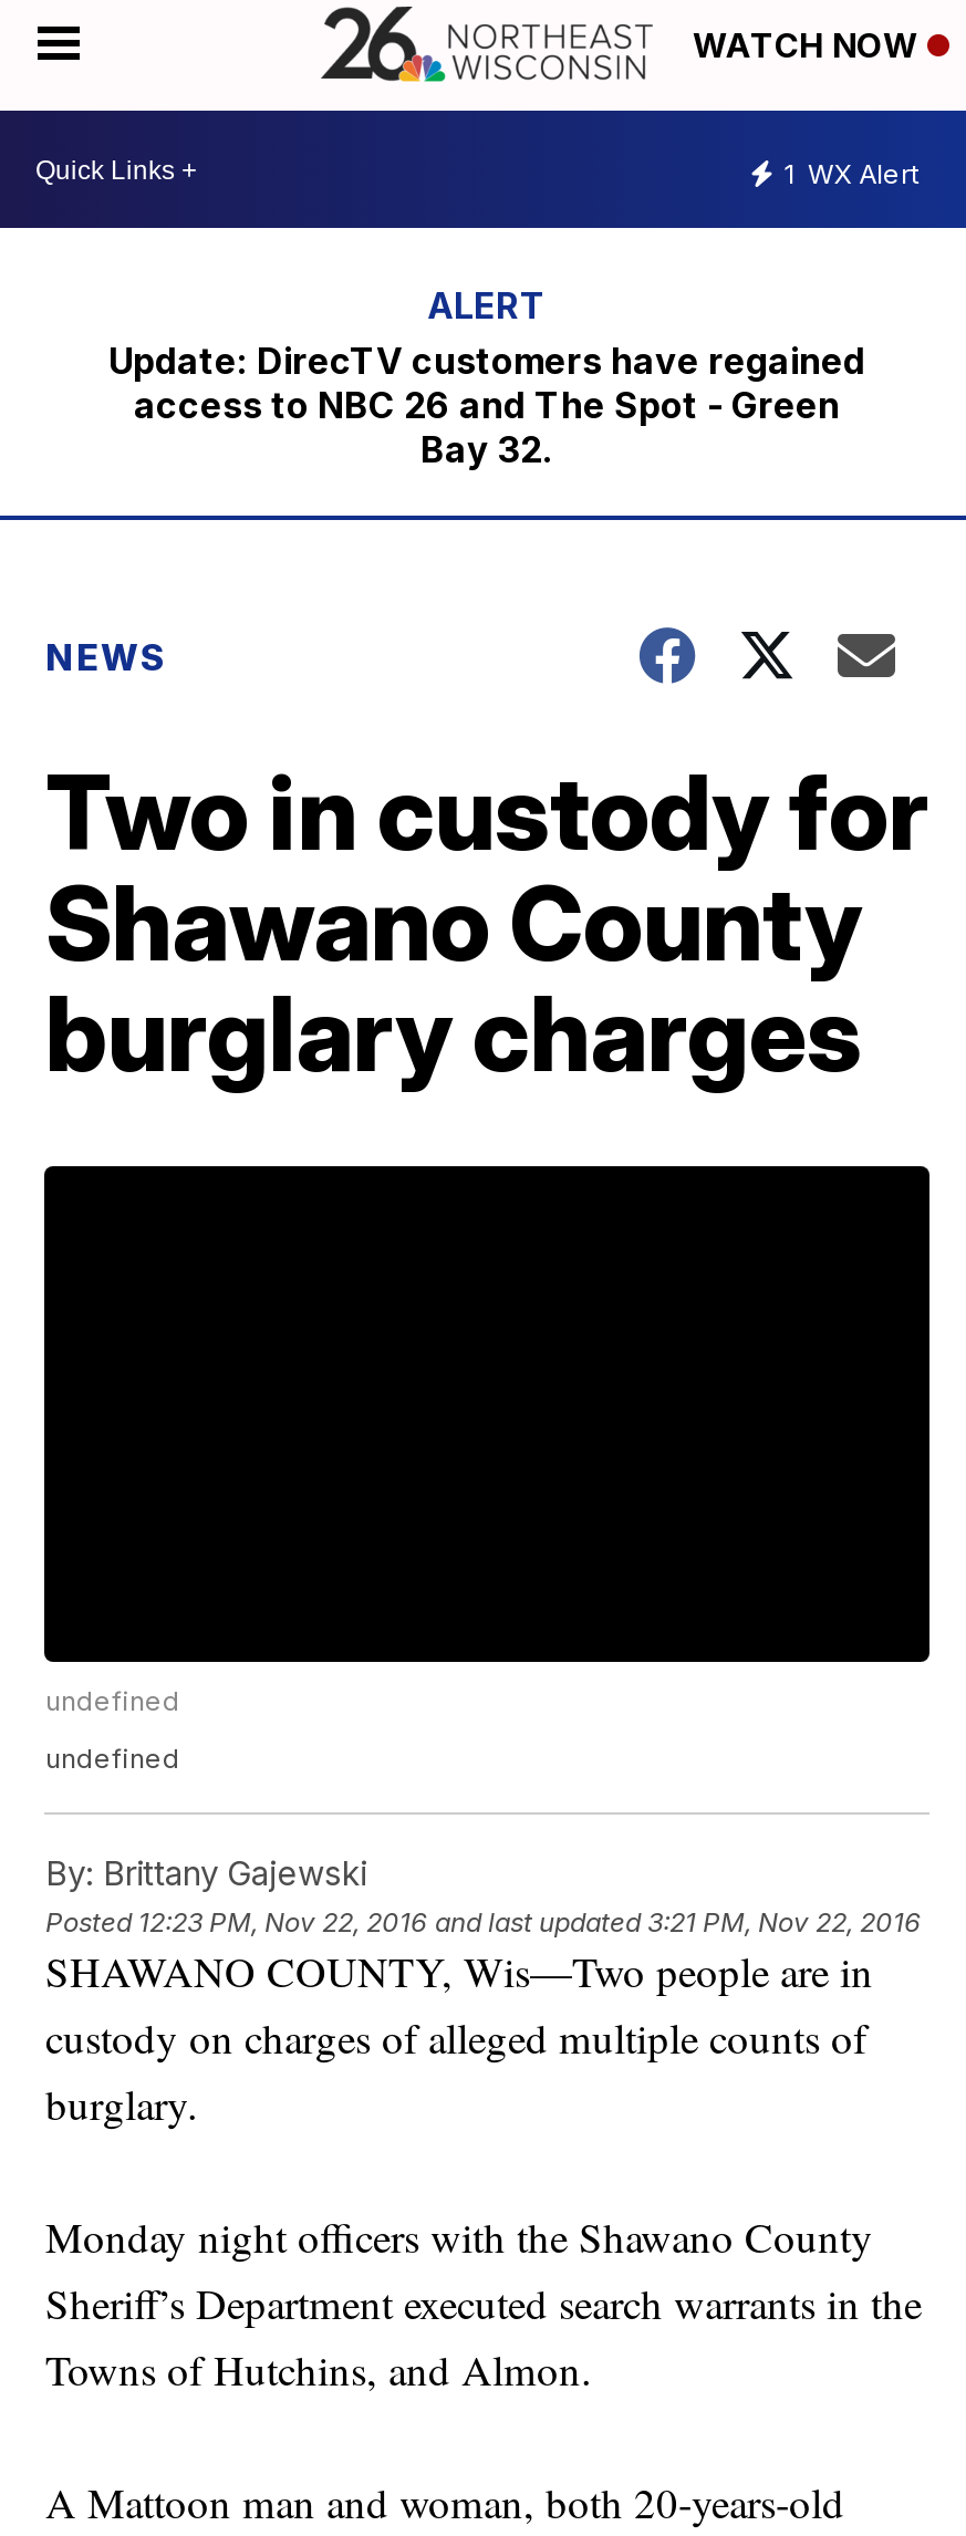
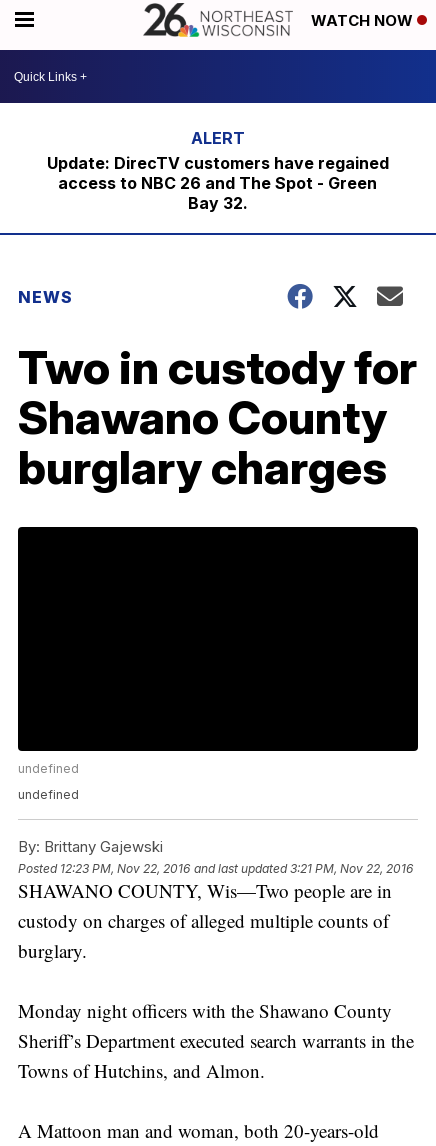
- 1 WX Alert
